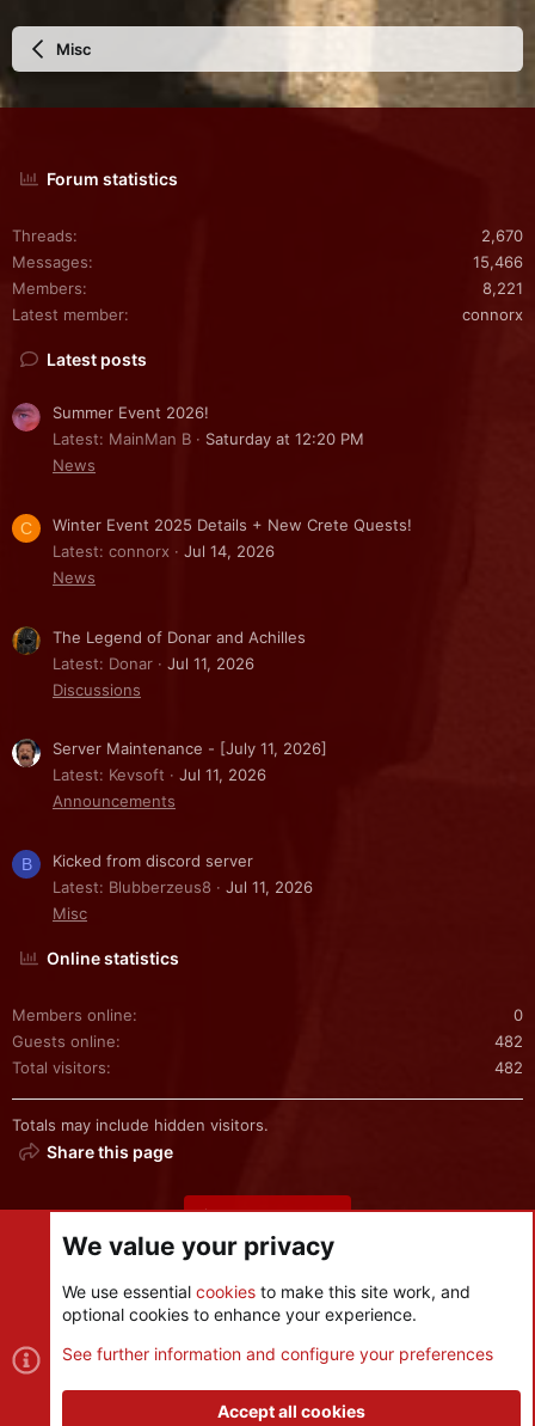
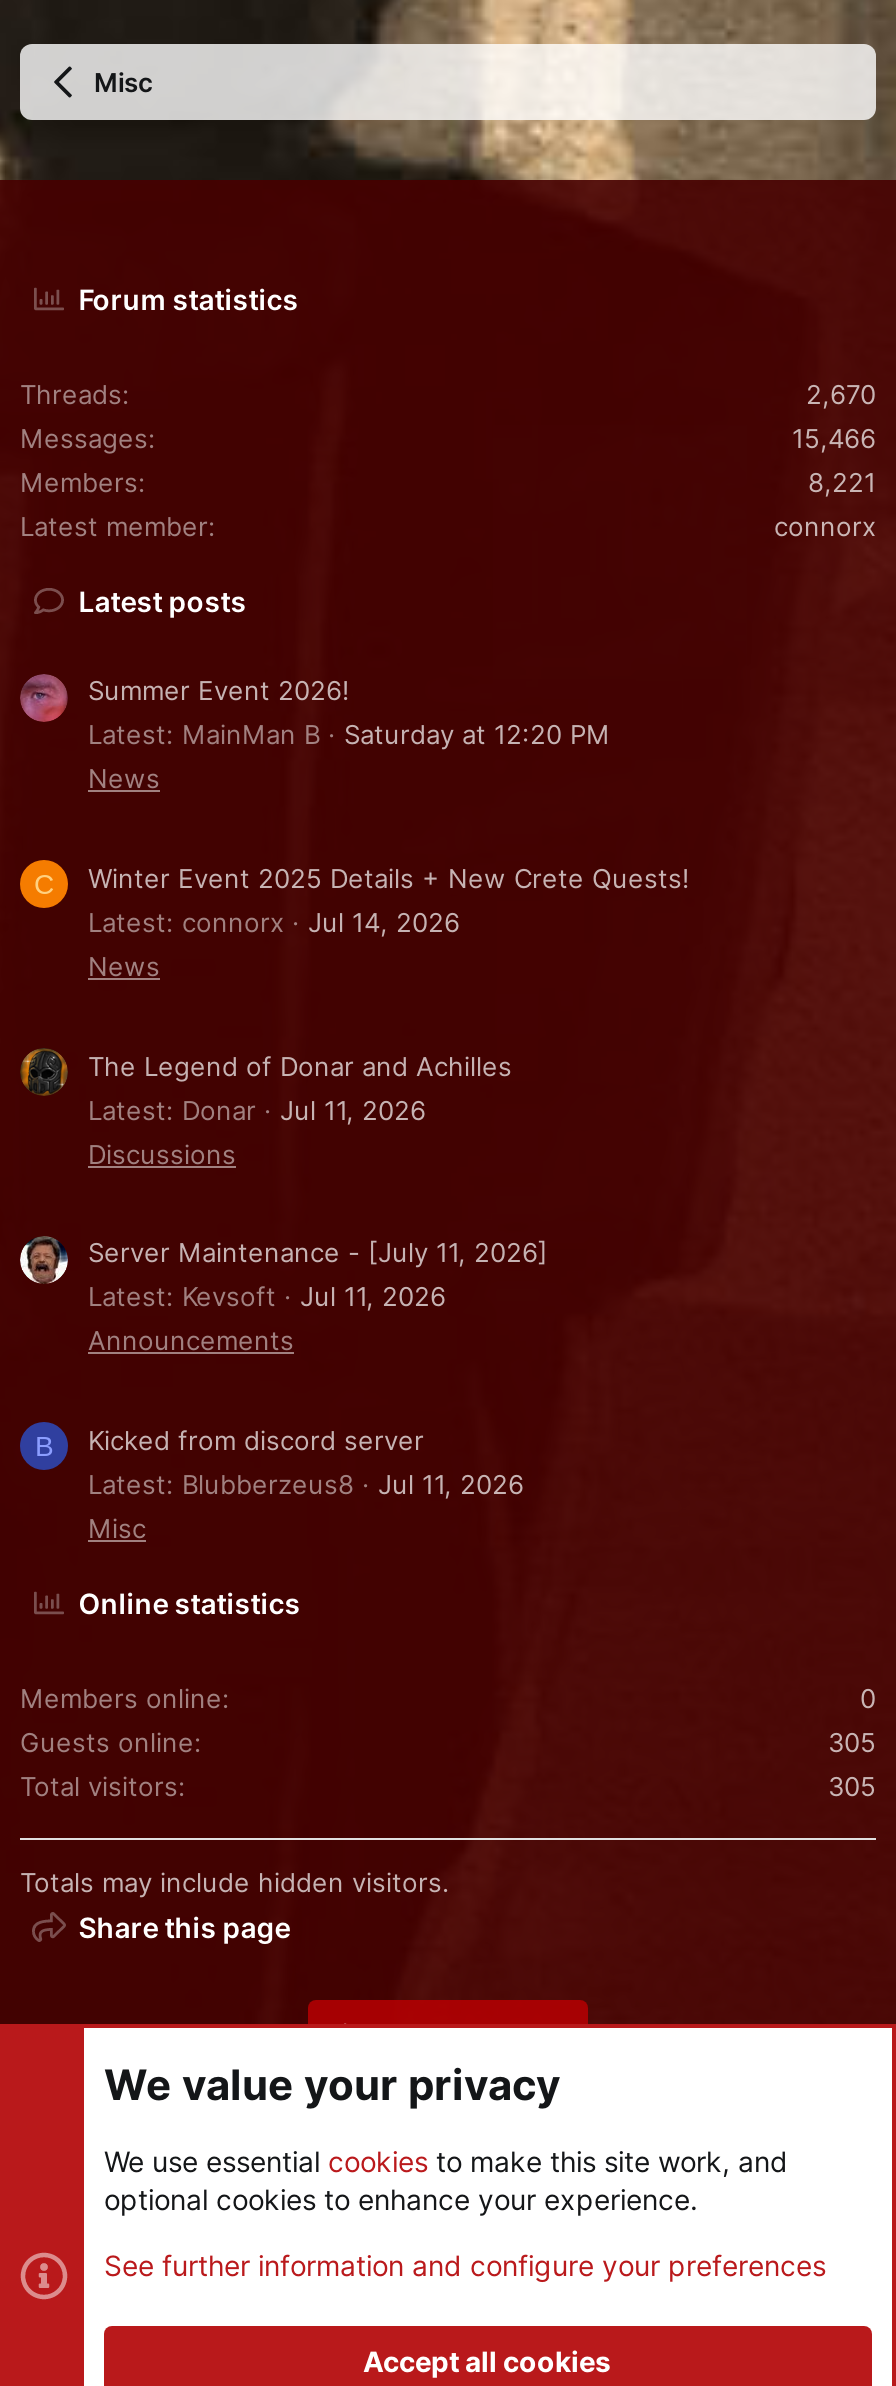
- 482
+ 305

- 482
+ 305
